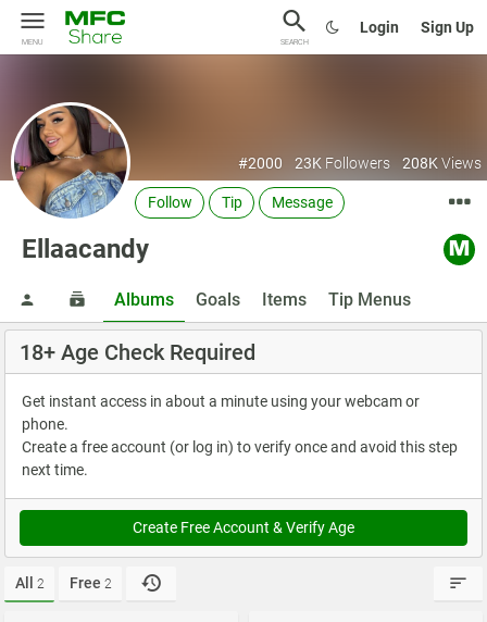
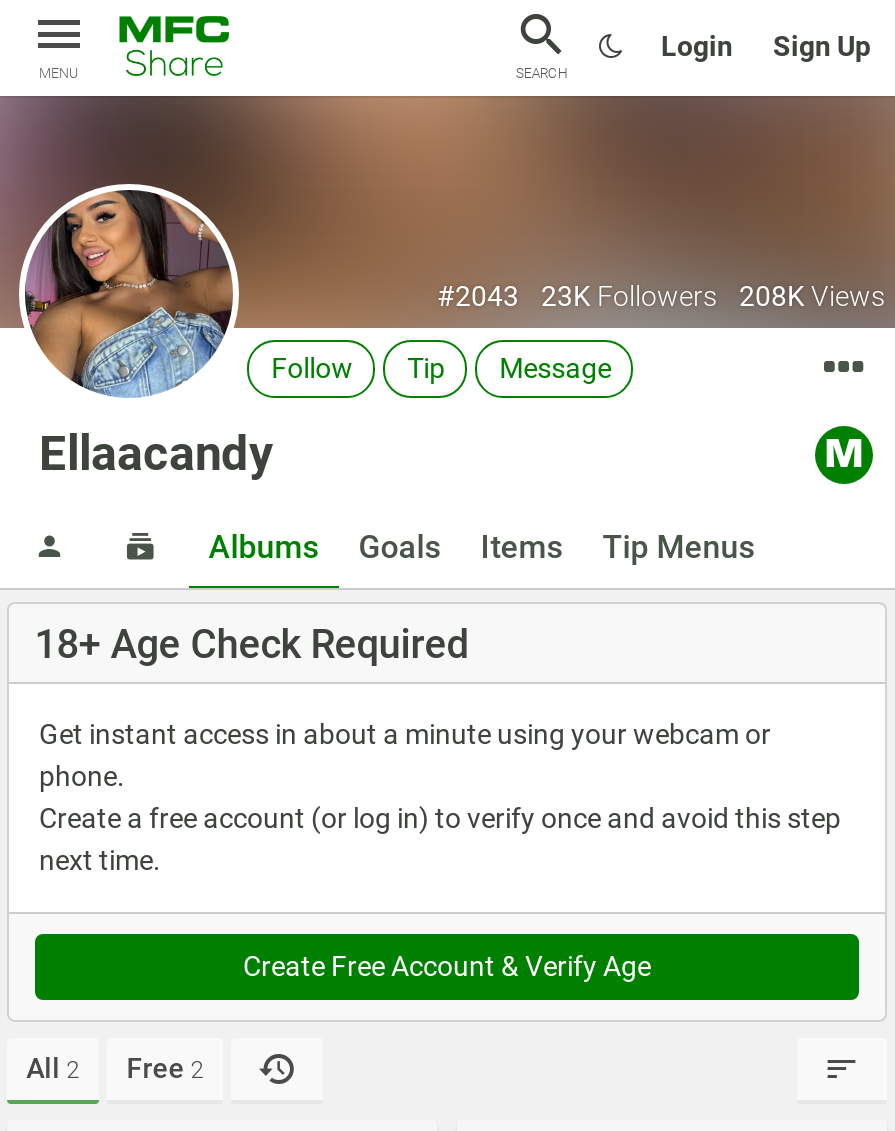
- #2000 23K Followers 208K Views
+ #2043 23K Followers 208K Views
